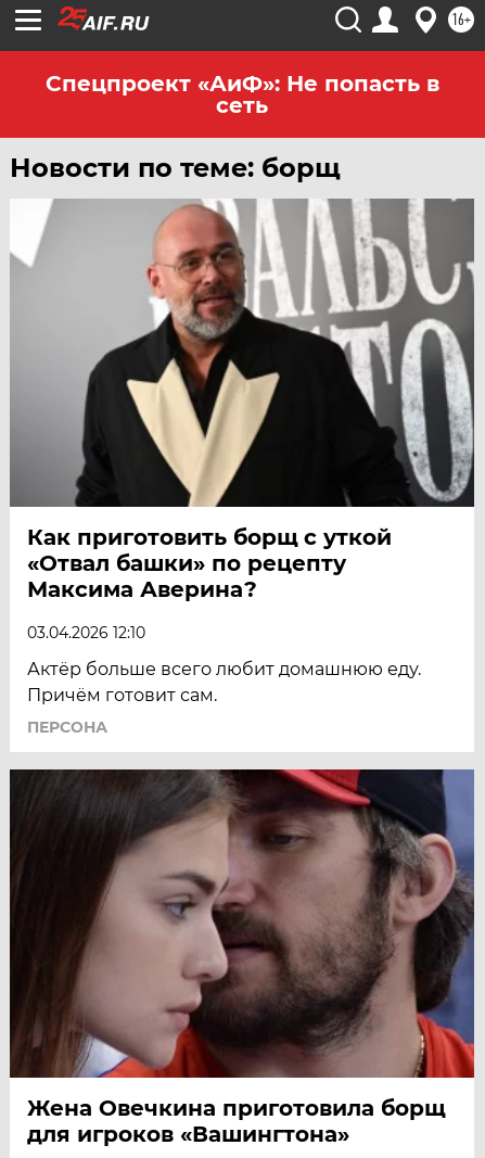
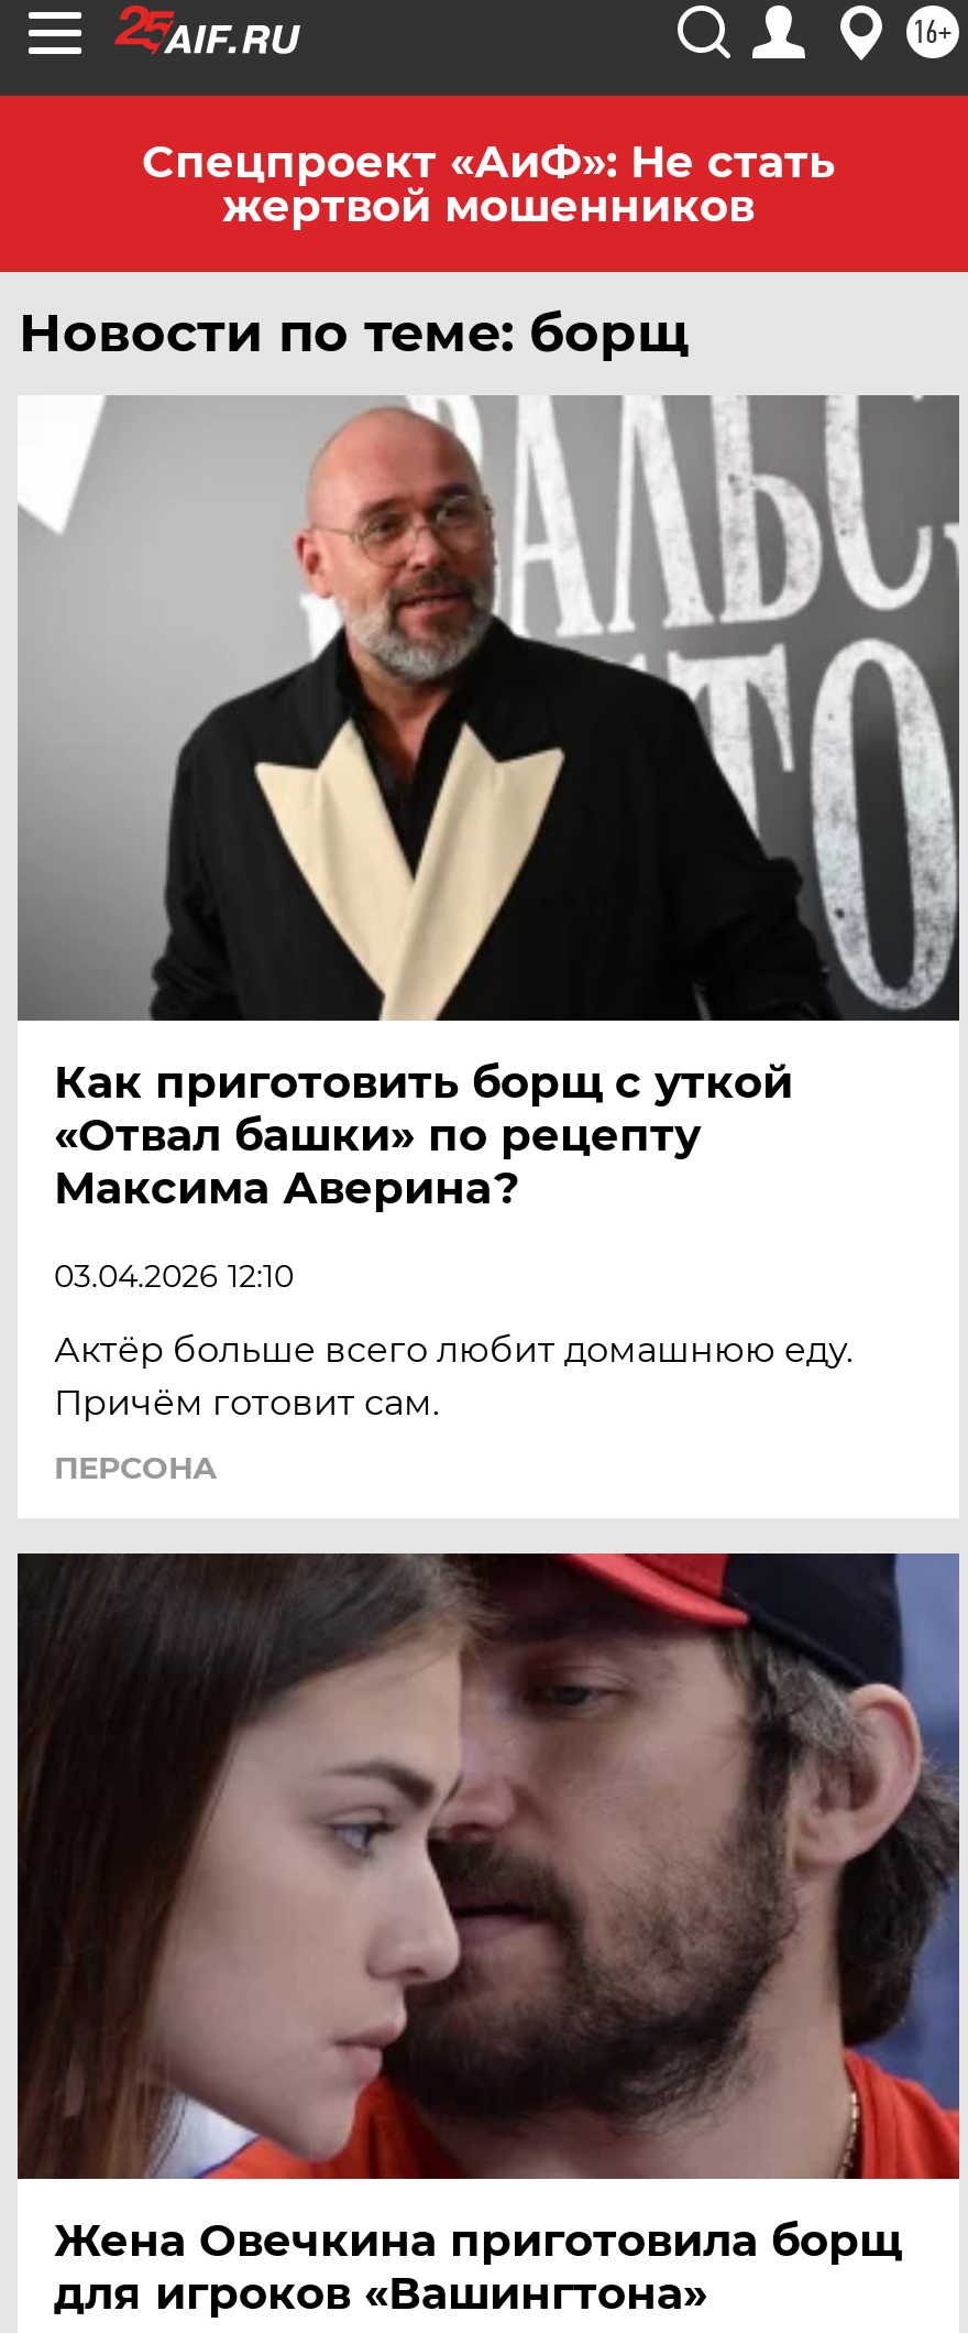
- Спецпроект «АиФ»: Не попасть в
- сеть
+ Спецпроект «АиФ»: Не стать
+ жертвой мошенников
